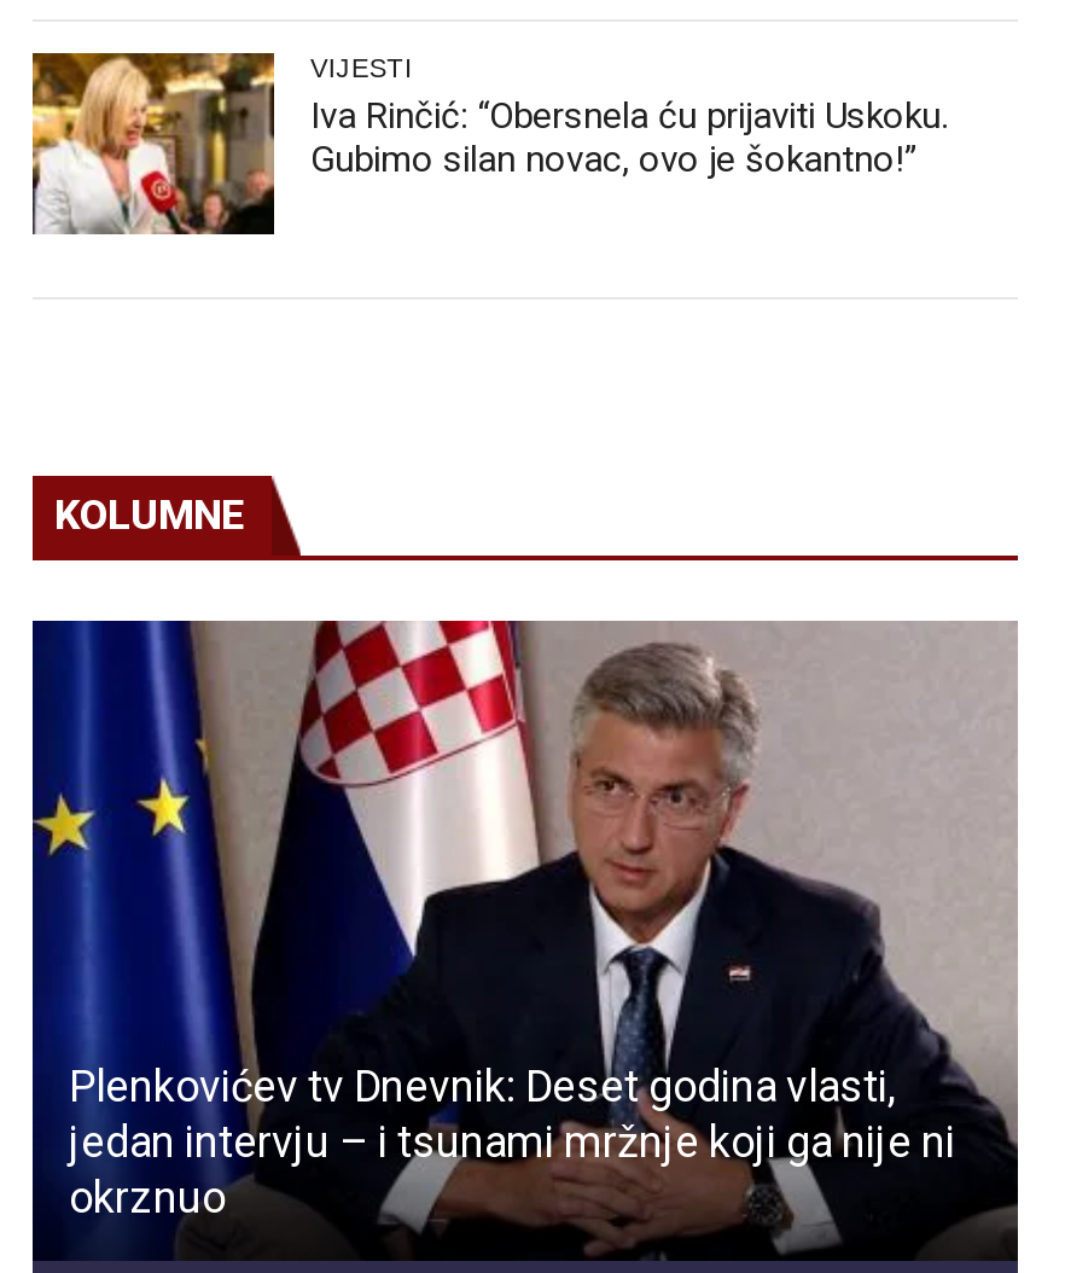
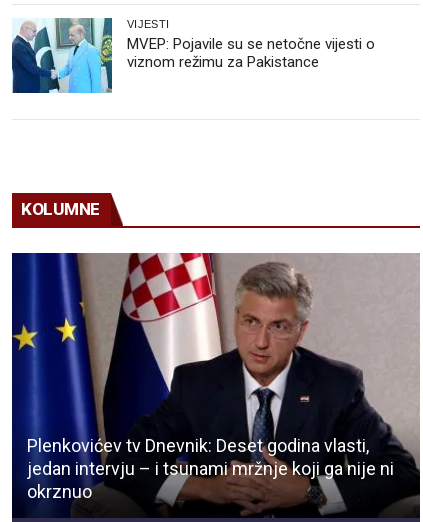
- [image]
- Iva Rinčić: “Obersnela ću prijaviti Uskoku.
- Gubimo silan novac, ovo je šokantno!”
+ [image]
+ MVEP: Pojavile su se netočne vijesti o
+ viznom režimu za Pakistance
